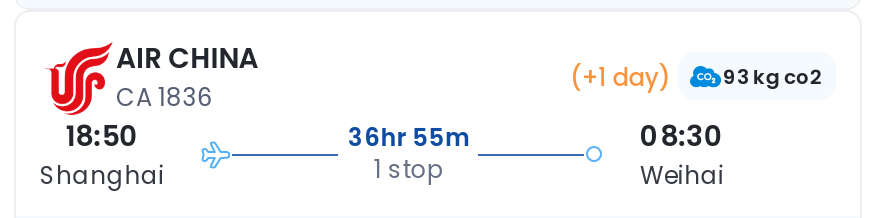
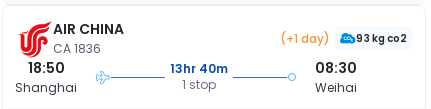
- 36hr 55m
+ 13hr 40m
